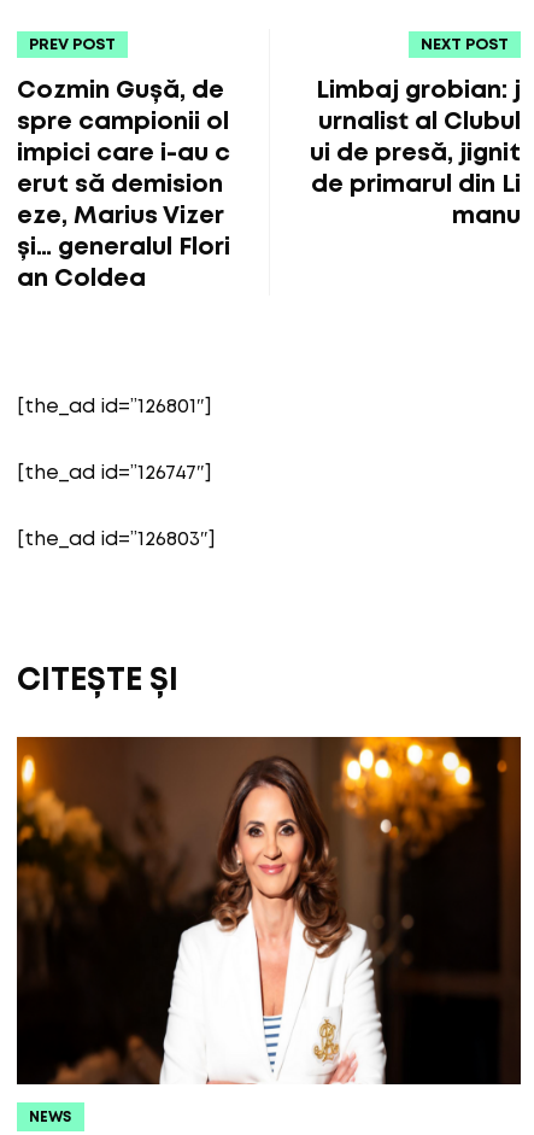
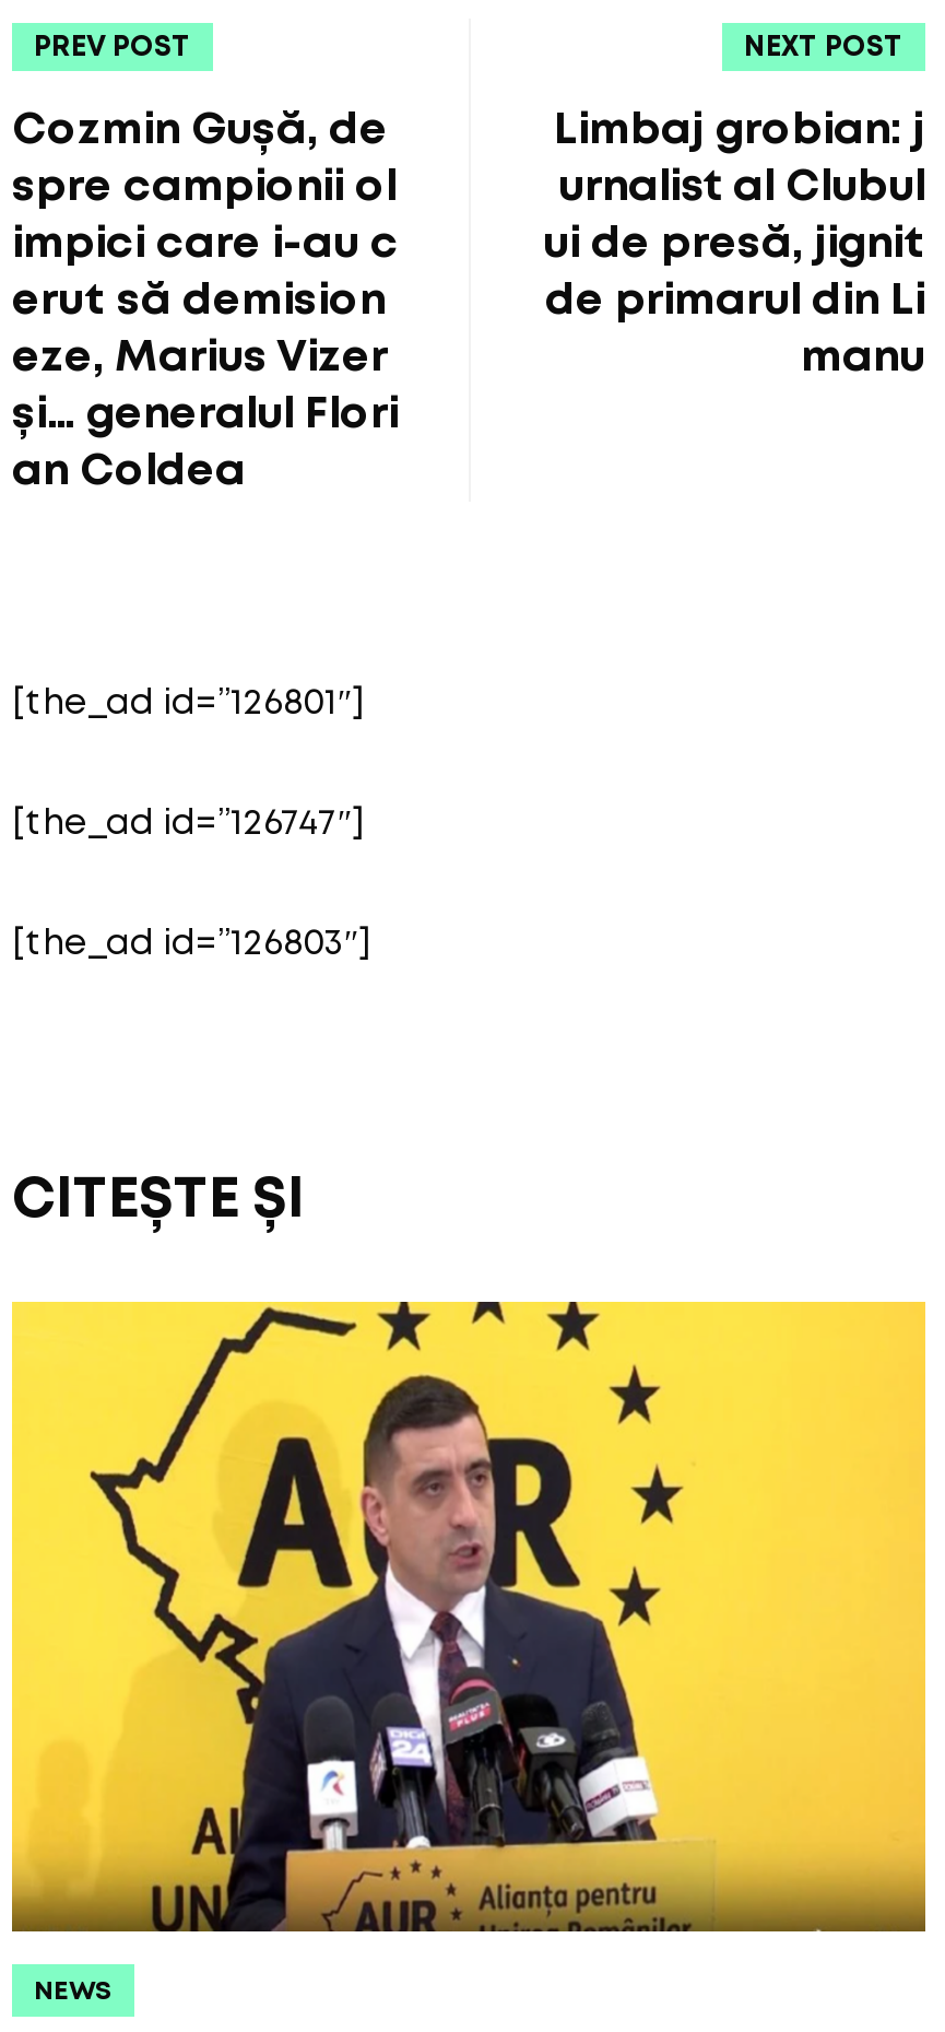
- [image]
+ [image]
